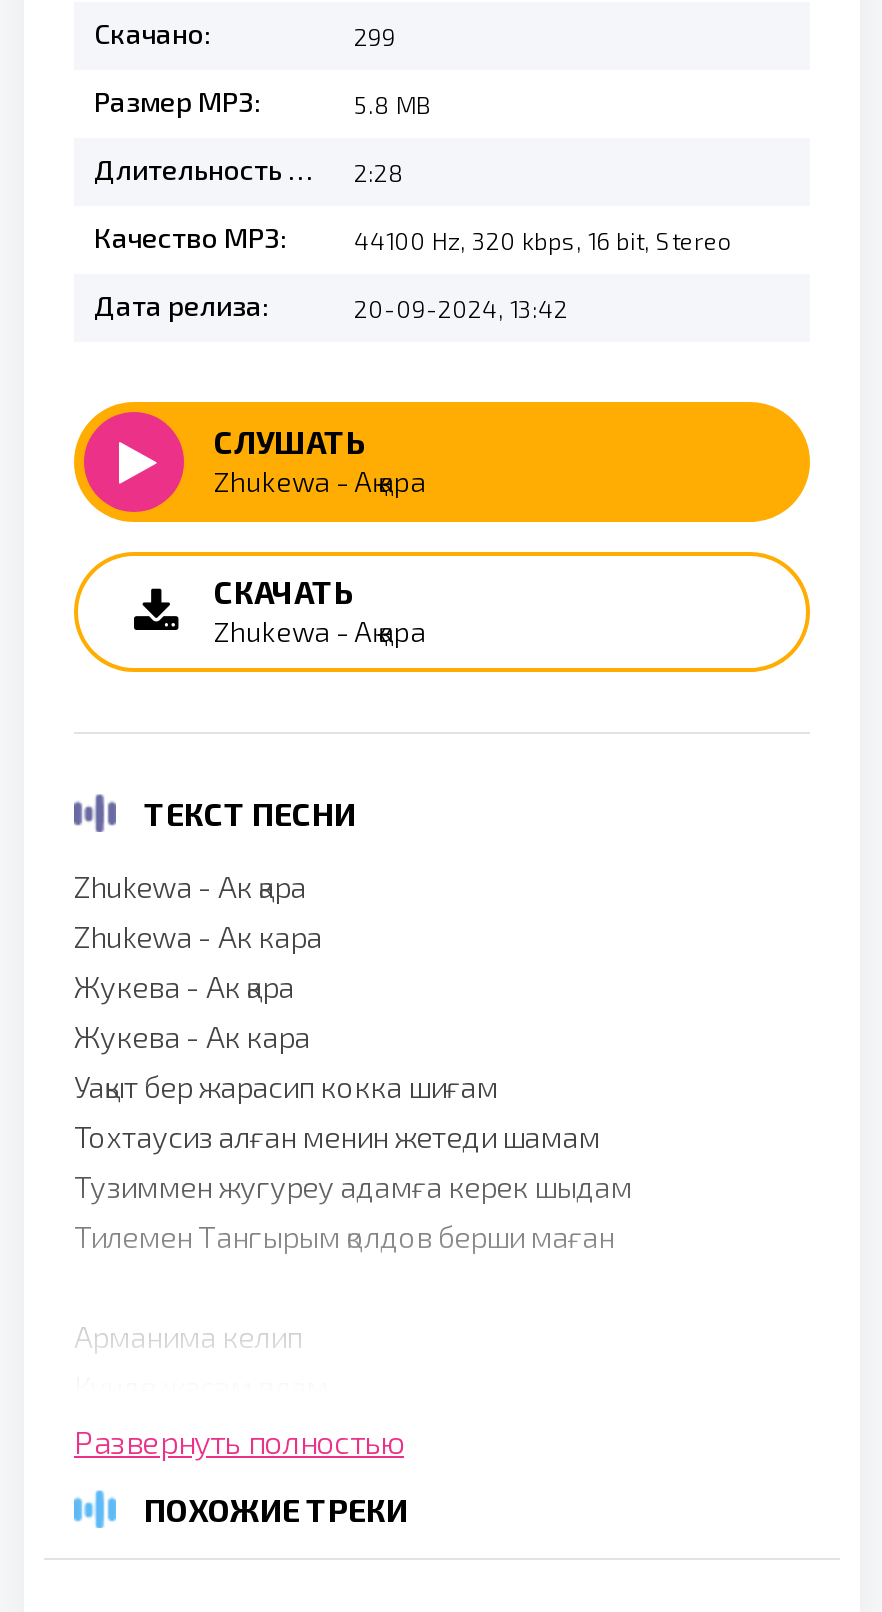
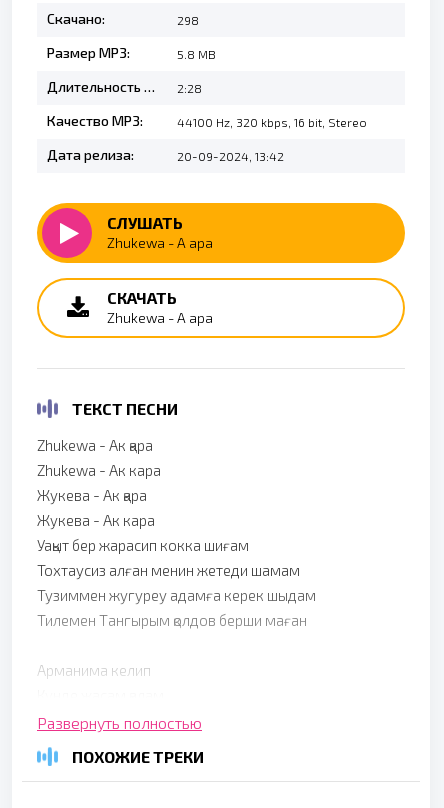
- 299
+ 298
